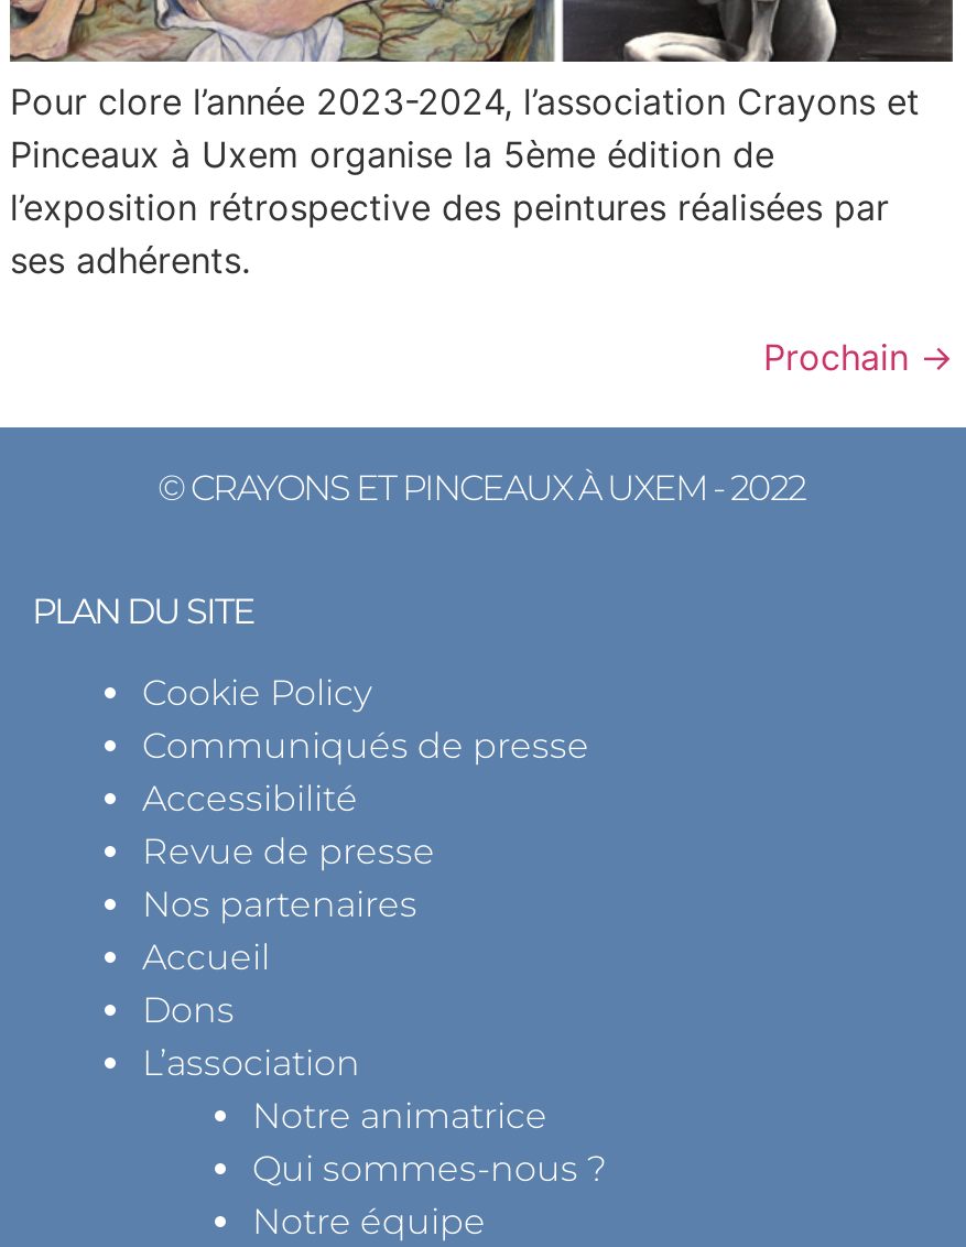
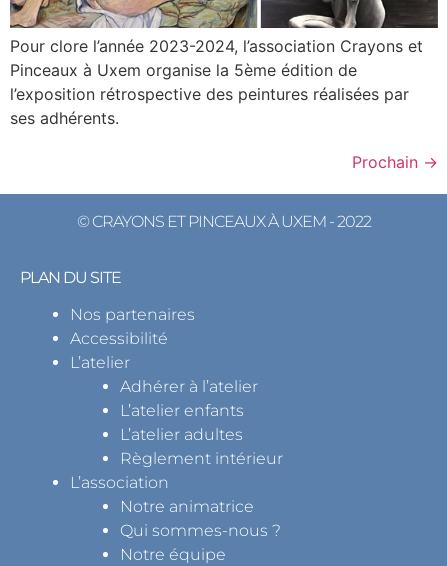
- Cookie Policy
- Communiqués de presse
- Revue de presse

moved down: Accessibilité

moved up: Nos partenaires

- Accueil
- Dons
+ L’atelier
+ Adhérer à l’atelier
+ L’atelier enfants
+ L’atelier adultes
+ Règlement intérieur
